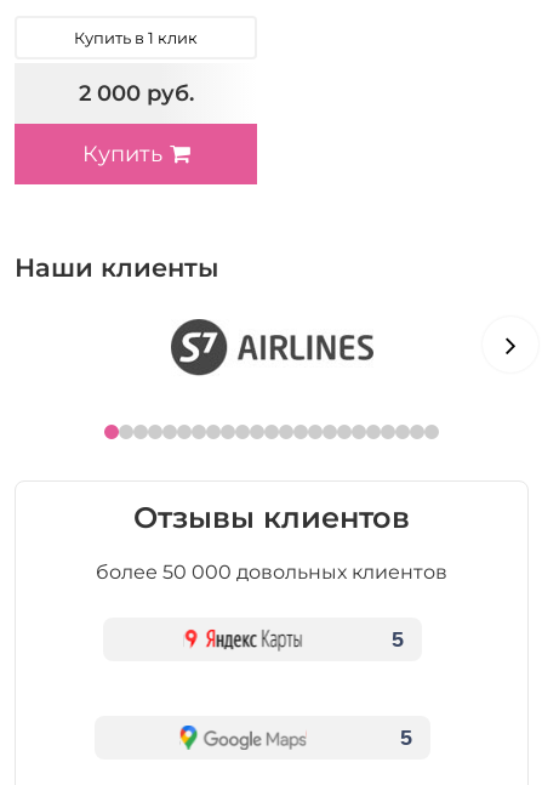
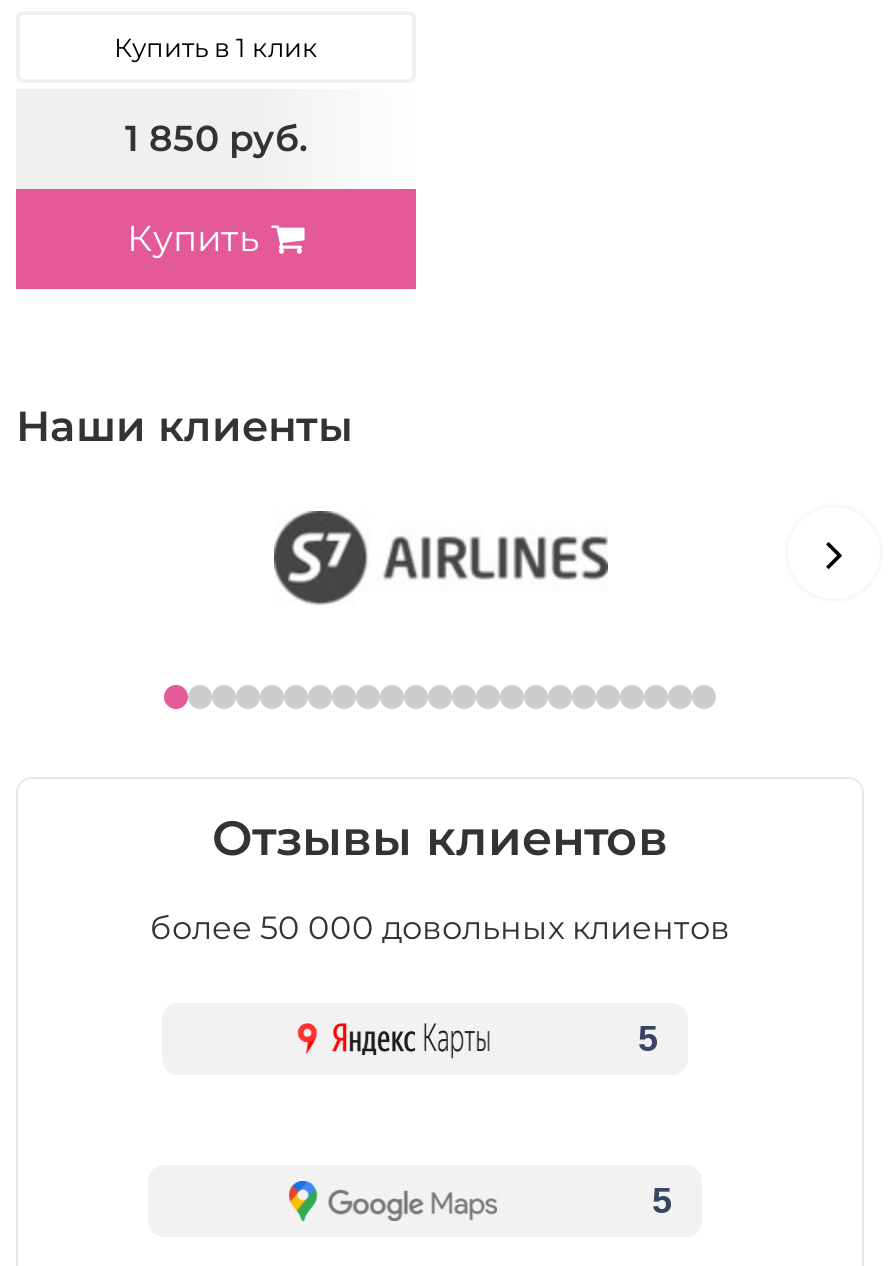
- 2 000 руб.
+ 1 850 руб.
